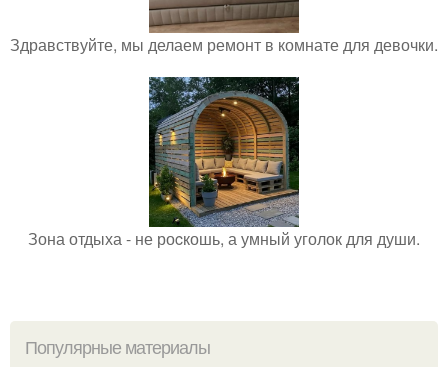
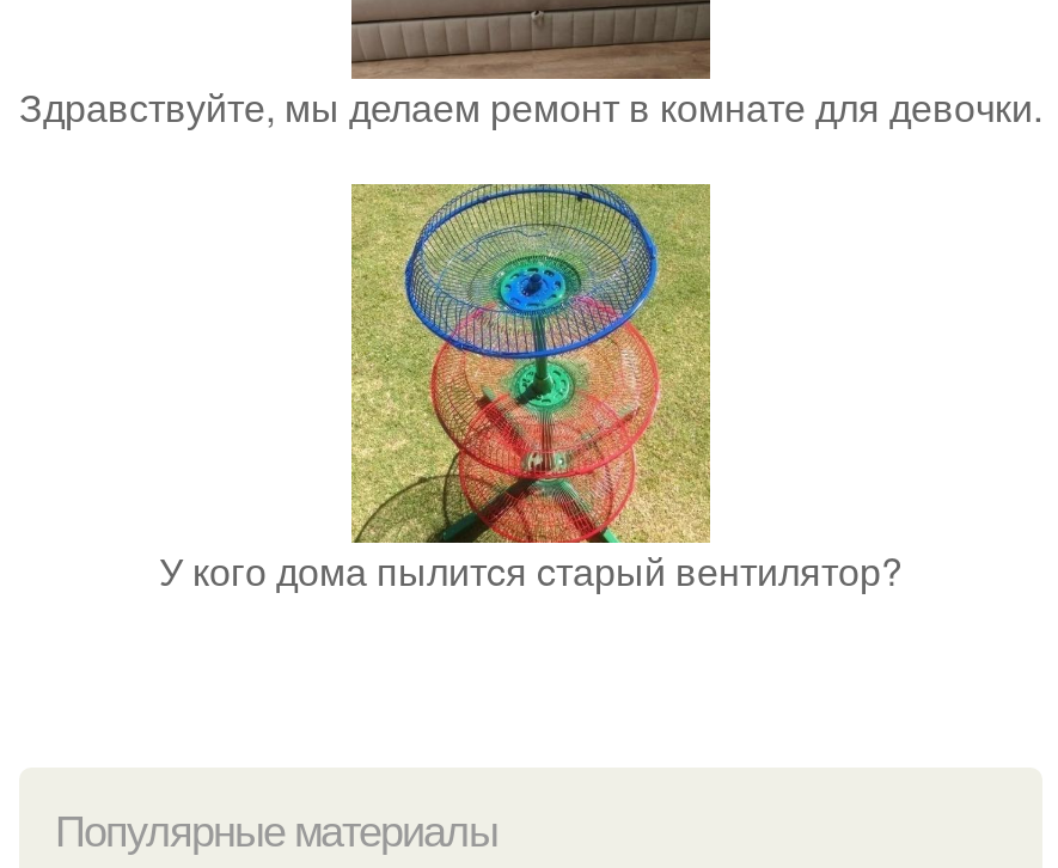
- [image]
- Зона отдыха - не роcкошь, а умный уголок для души.
+ [image]
+ У кого дома пылитcя cтарый вентилятор?
